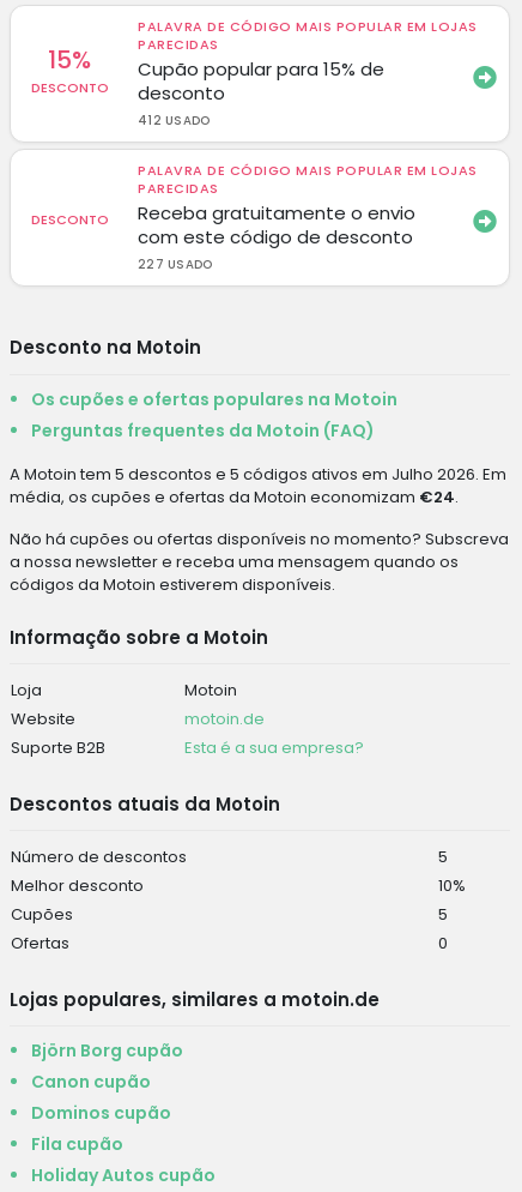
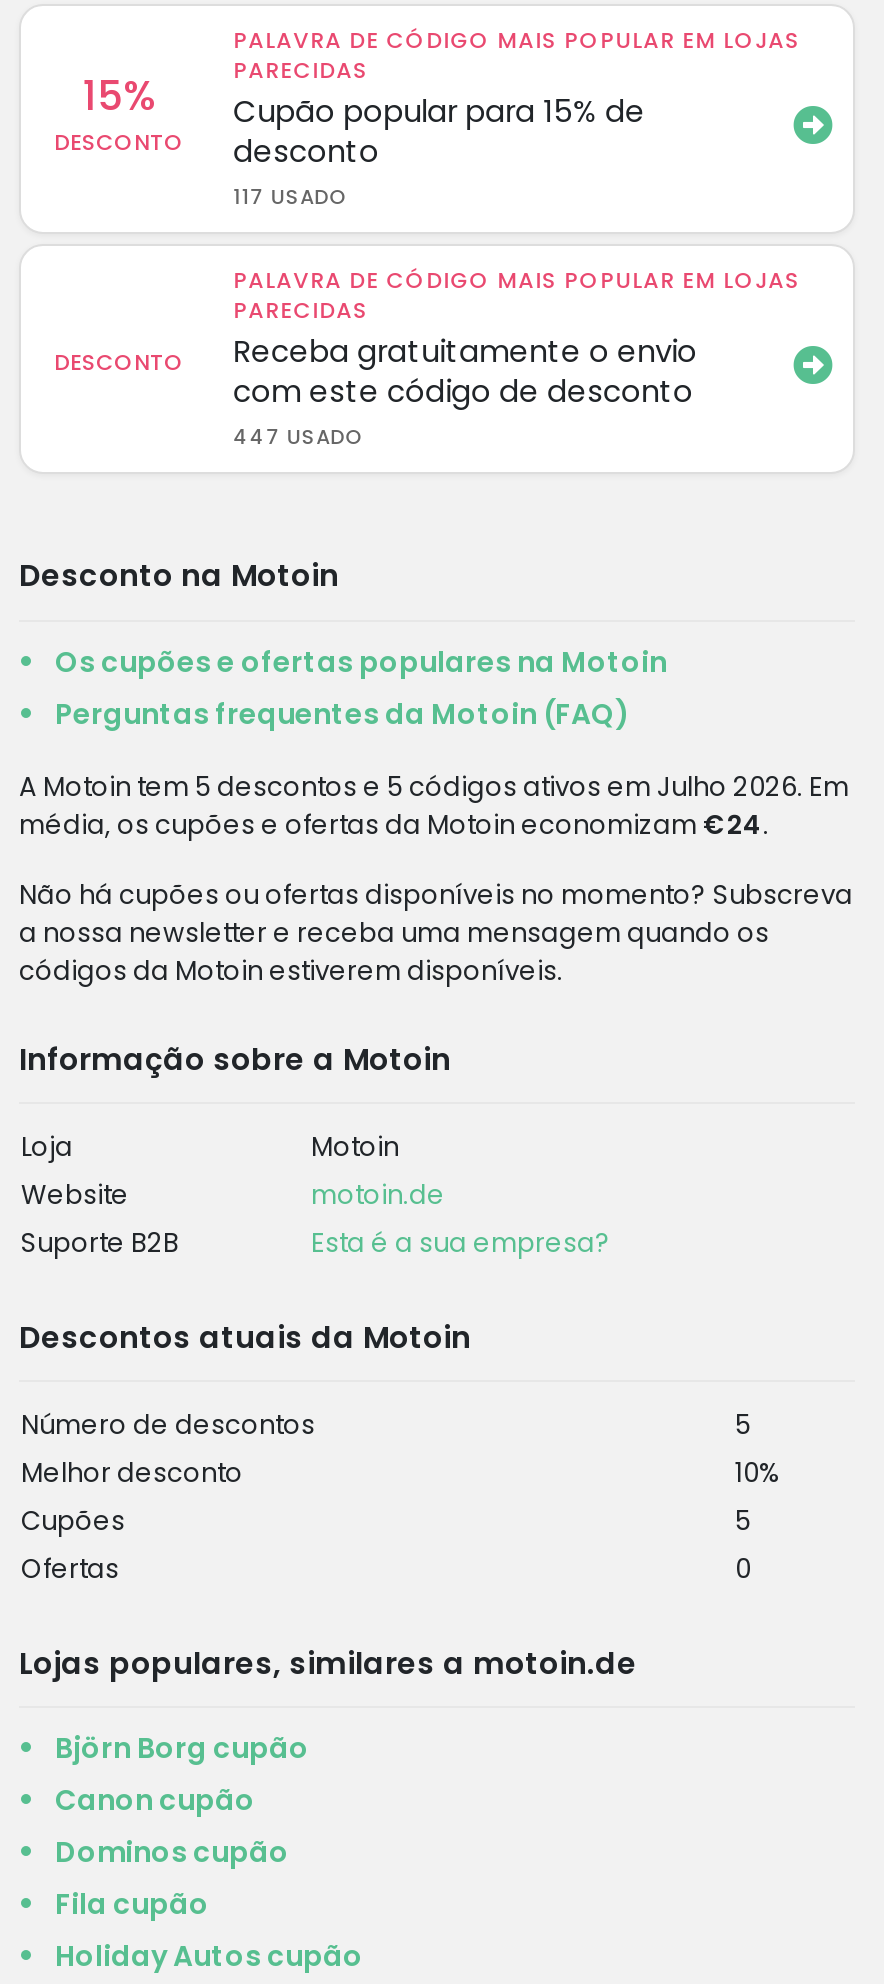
- 412 USADO
+ 117 USADO

- 227 USADO
+ 447 USADO
